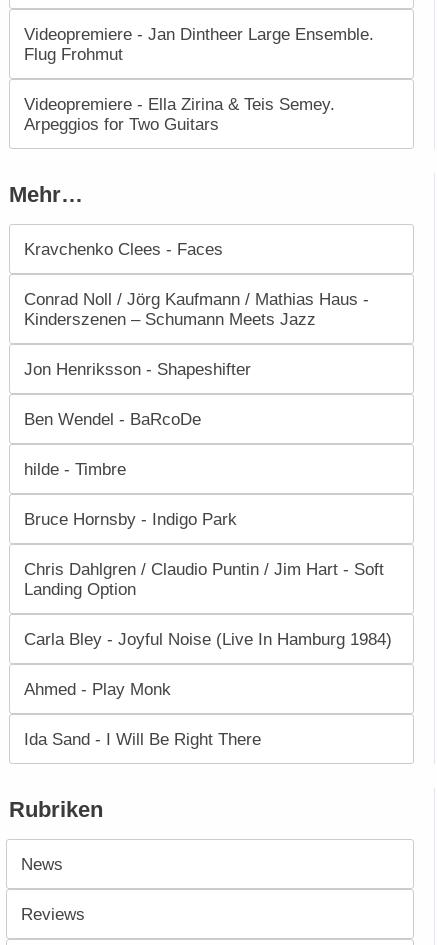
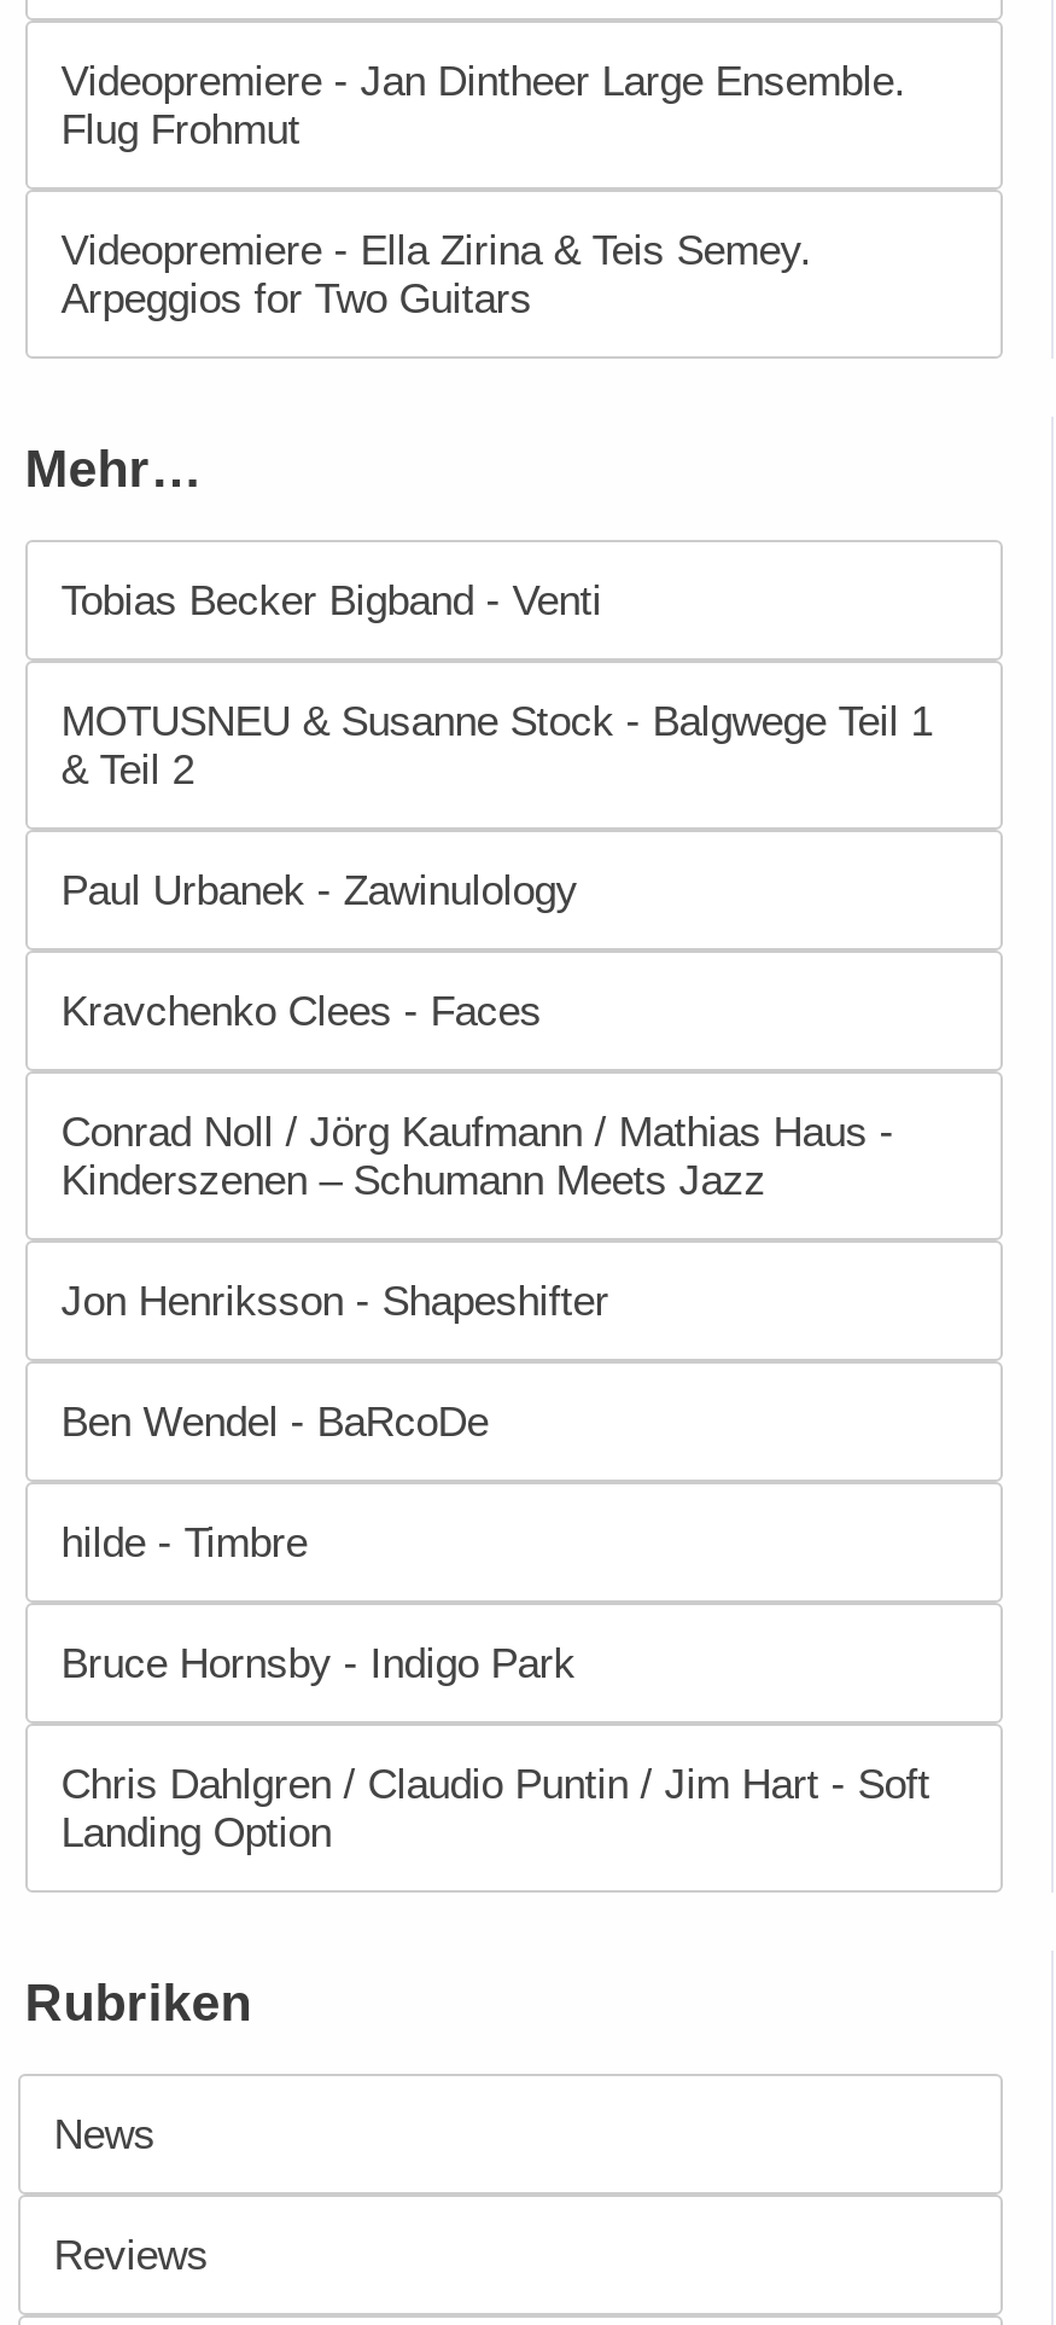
+ Tobias Becker Bigband - Venti
+ MOTUSNEU & Susanne Stock - Balgwege Teil 1
+ & Teil 2
+ Paul Urbanek - Zawinulology

moved down: Kravchenko Clees - Faces | Conrad Noll / Jörg Kaufmann / Mathias Haus - | Kinderszenen – Schumann Meets Jazz | ... | Chris Dahlgren / Claudio Puntin / Jim Hart - Soft | Landing Option

- Carla Bley - Joyful Noise (Live In Hamburg 1984)
- Ahmed - Play Monk
- Ida Sand - I Will Be Right There
